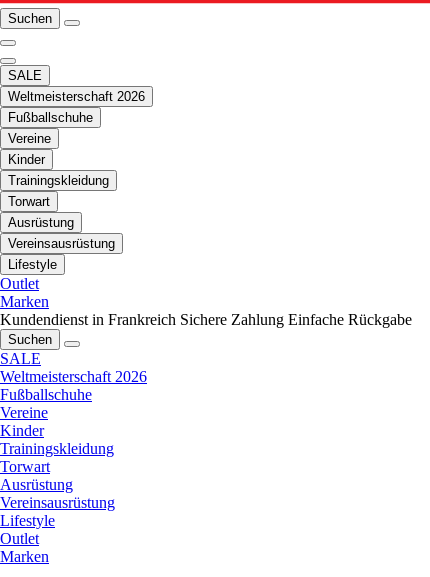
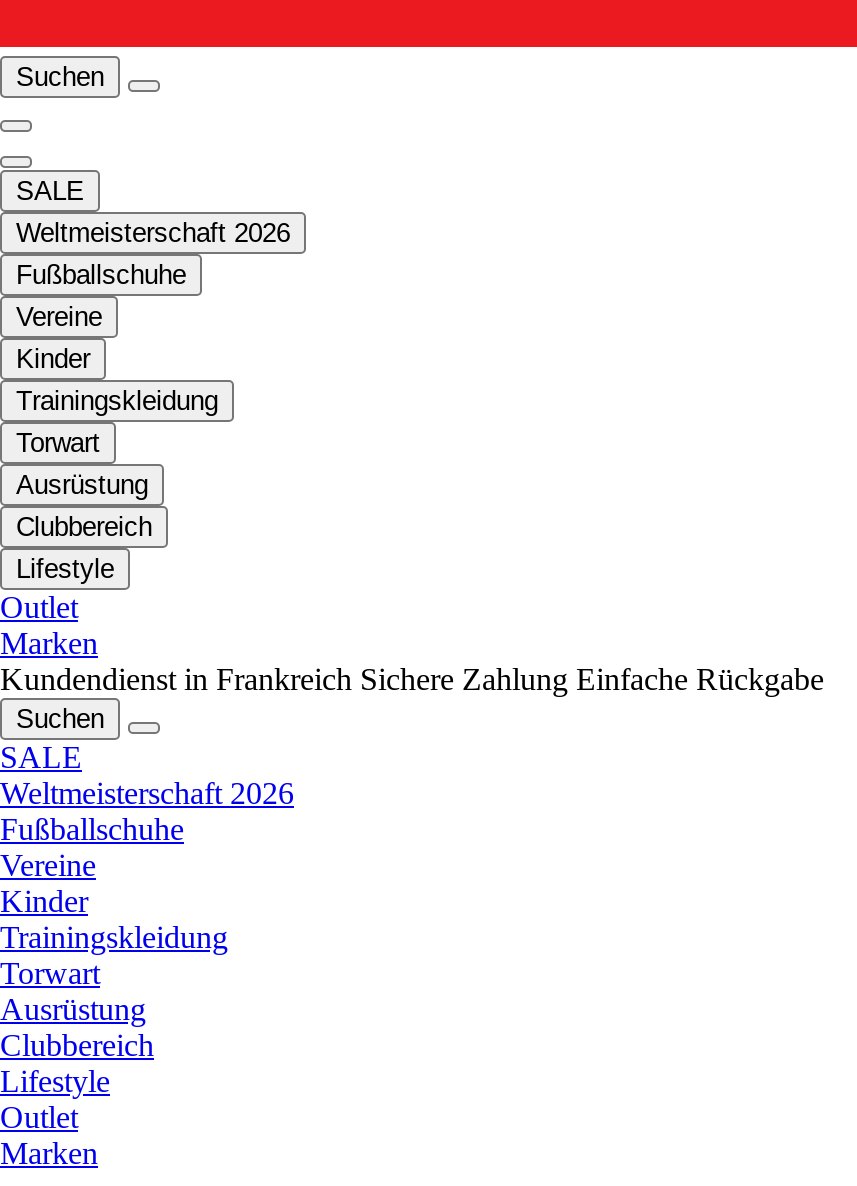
- Vereinsausrüstung
+ Clubbereich

- Vereinsausrüstung
+ Clubbereich
